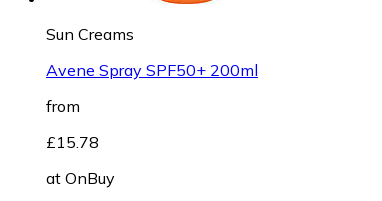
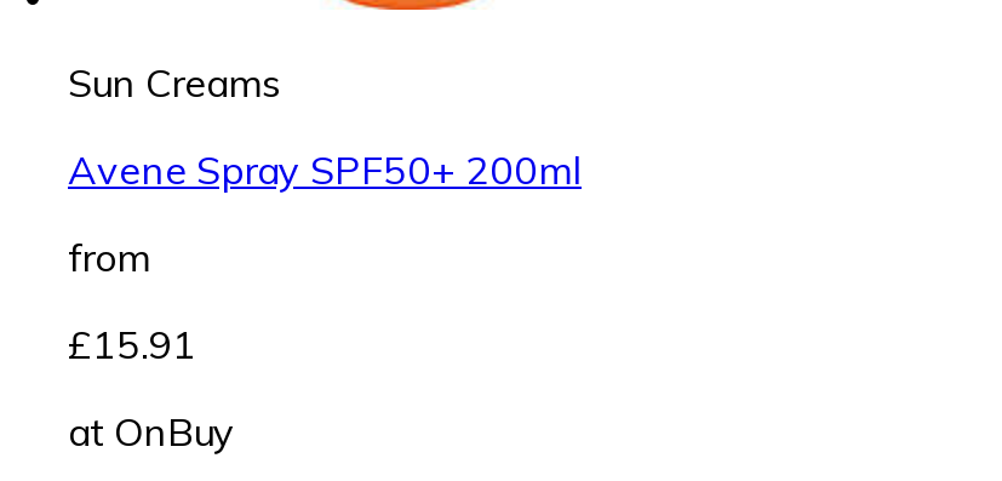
- £15.78
+ £15.91
